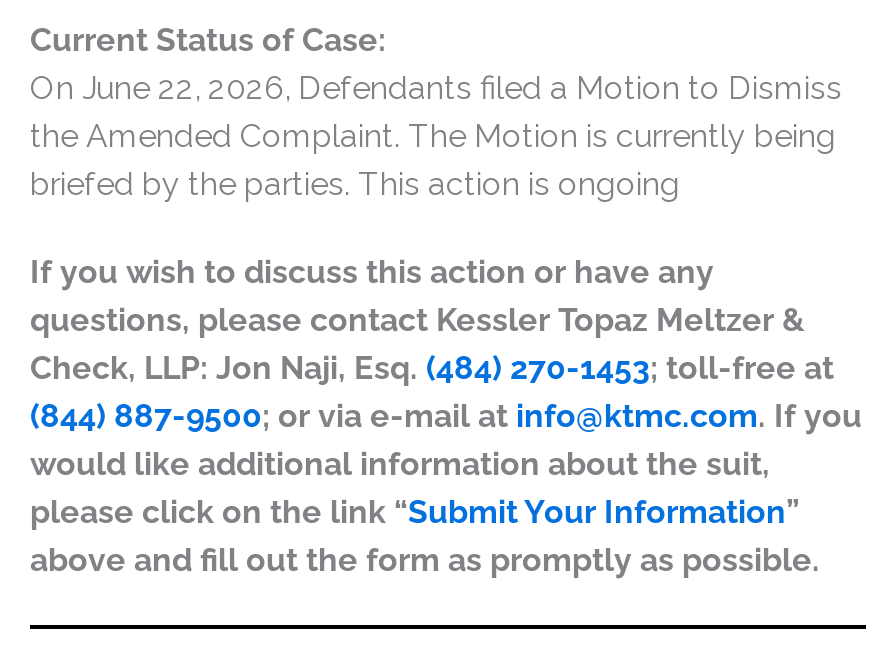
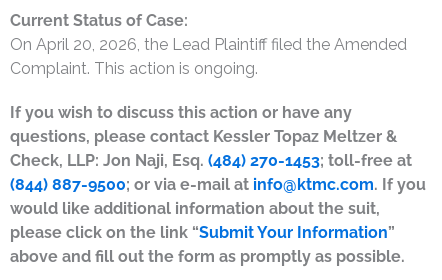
- On June 22, 2026, Defendants filed a Motion to Dismiss
- the Amended Complaint. The Motion is currently being
- briefed by the parties. This action is ongoing
+ On April 20, 2026, the Lead Plaintiff filed the Amended
+ Complaint. This action is ongoing.
